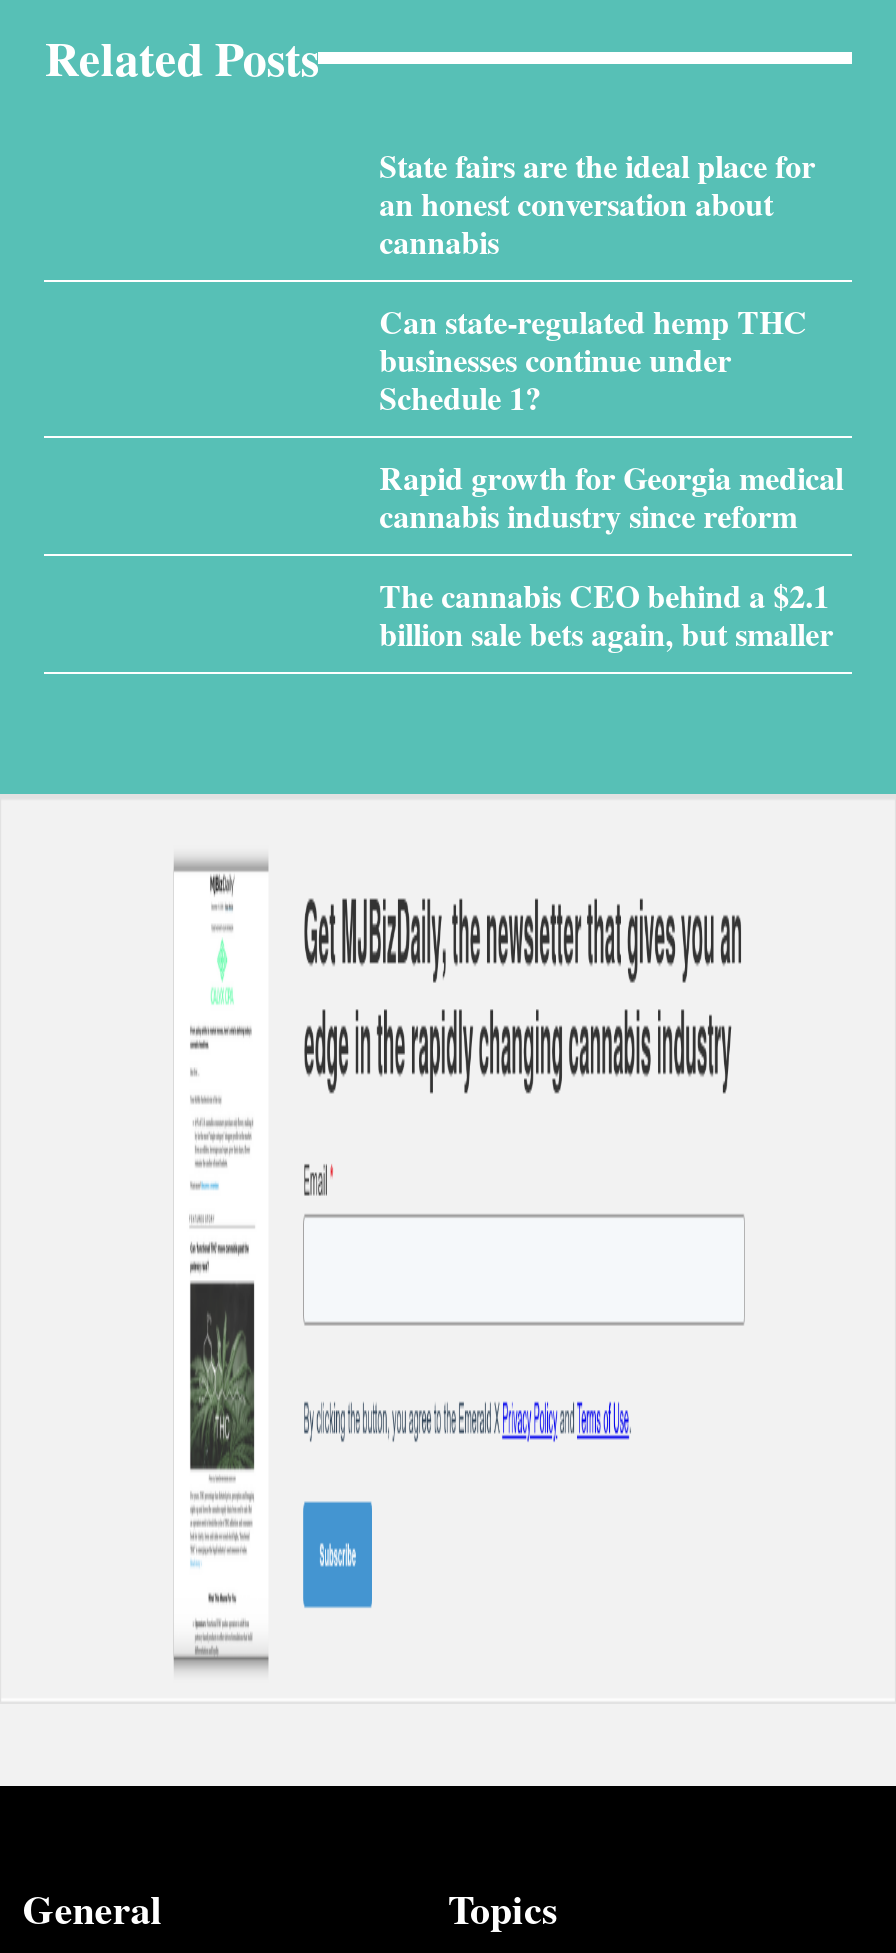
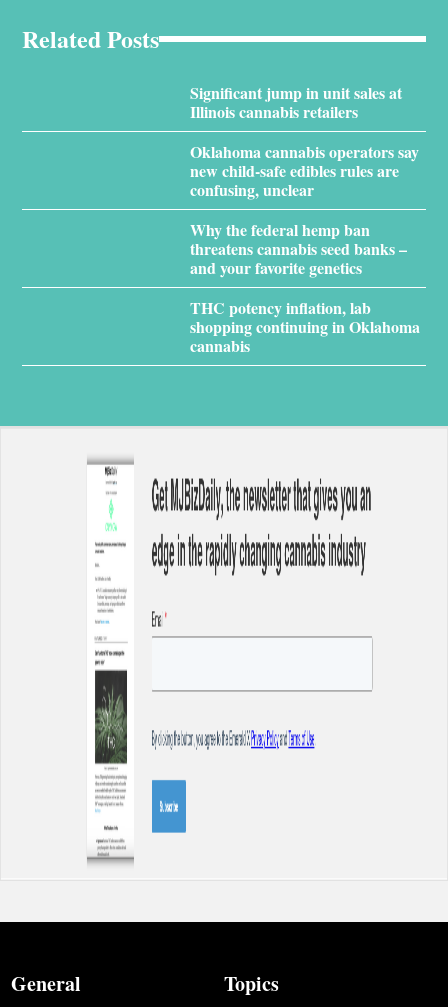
- State fairs are the ideal place for
- an honest conversation about
+ Significant jump in unit sales at
+ Illinois cannabis retailers
+ Oklahoma cannabis operators say
+ new child-safe edibles rules are
+ confusing, unclear
+ Why the federal hemp ban
+ threatens cannabis seed banks –
+ and your favorite genetics
+ THC potency inflation, lab
+ shopping continuing in Oklahoma

moved down: cannabis

- Can state-regulated hemp THC
- businesses continue under
- Schedule 1?
- Rapid growth for Georgia medical
- cannabis industry since reform
- The cannabis CEO behind a $2.1
- billion sale bets again, but smaller
